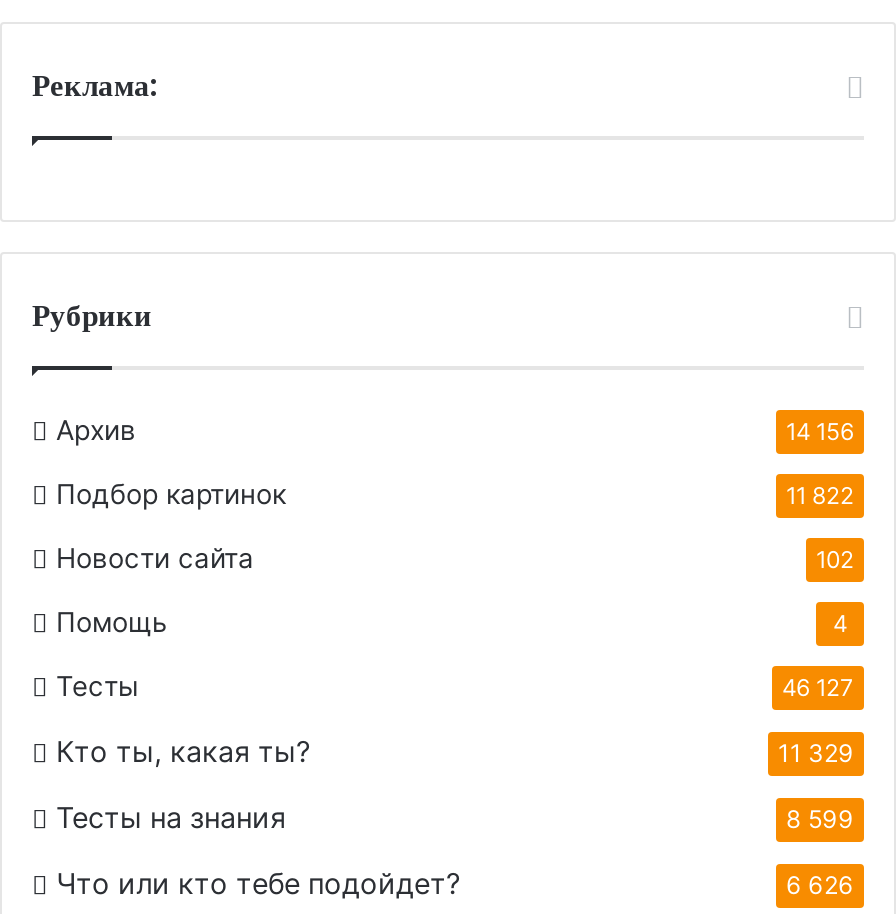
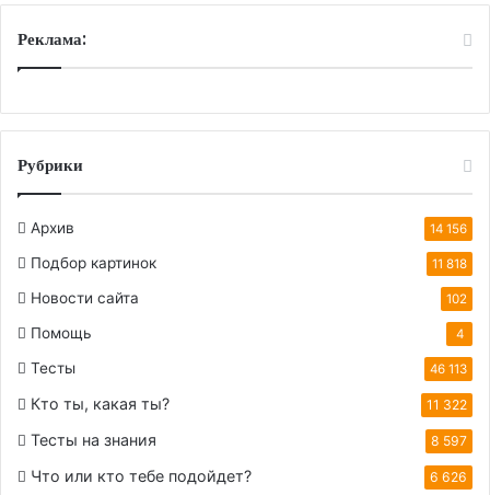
- 11 822
+ 11 818

- 46 127
+ 46 113

- 11 329
+ 11 322

- 8 599
+ 8 597
